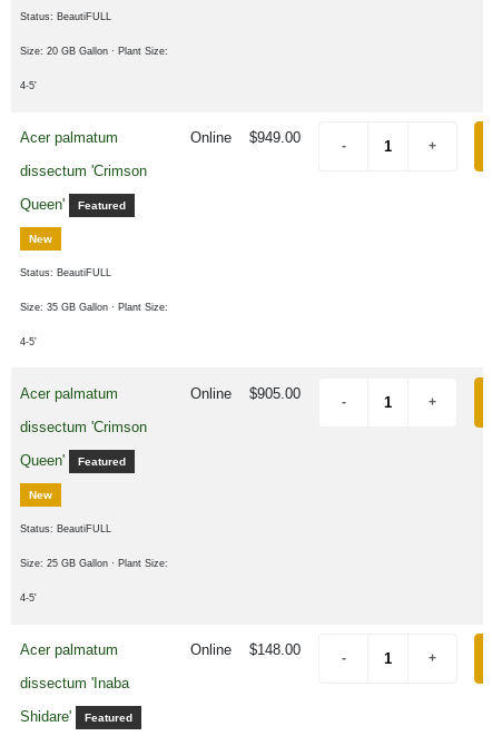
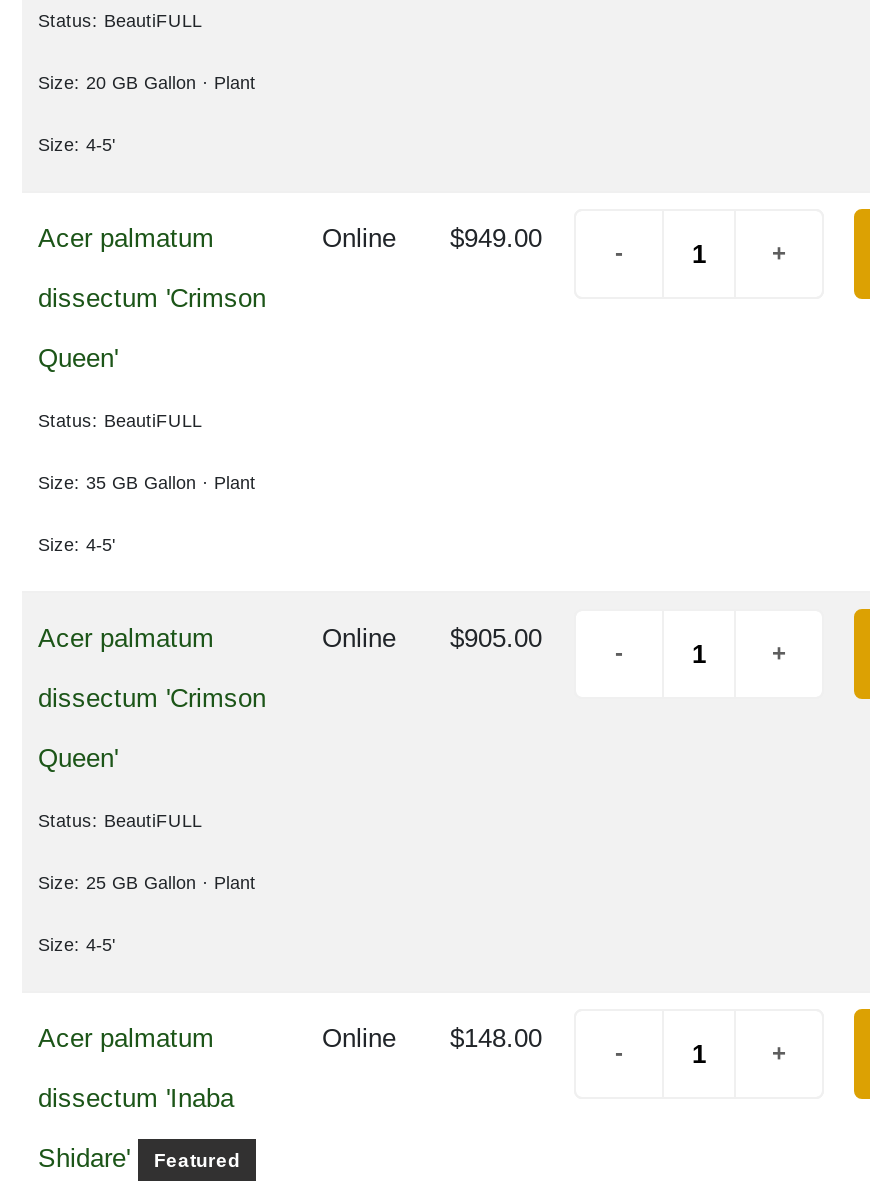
- Featured
- New

- Featured
- New
